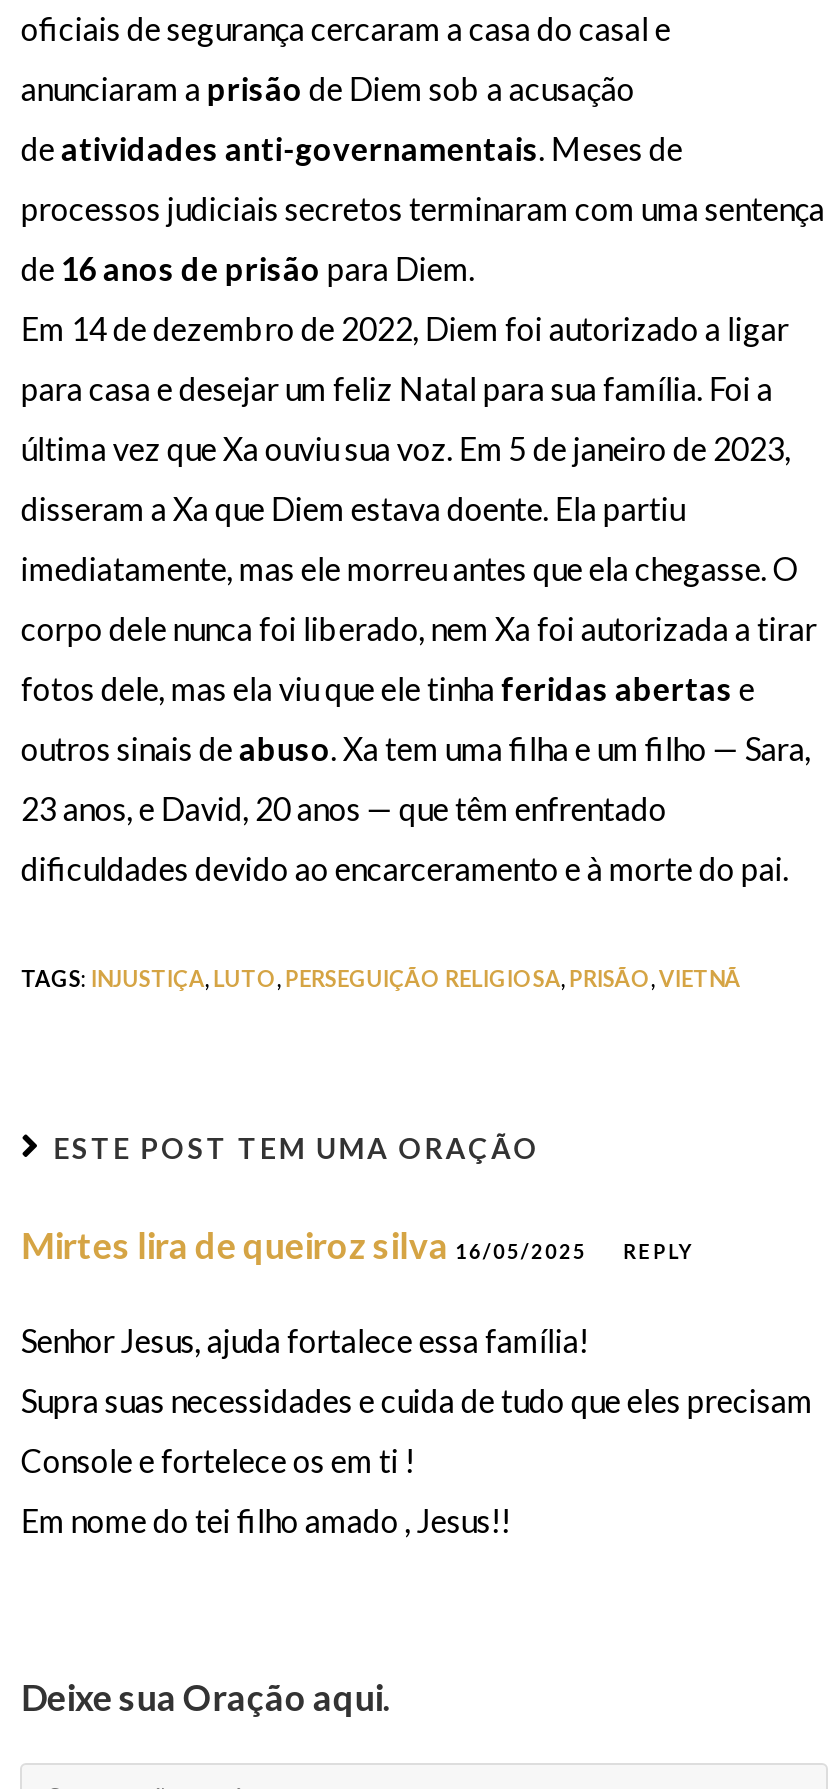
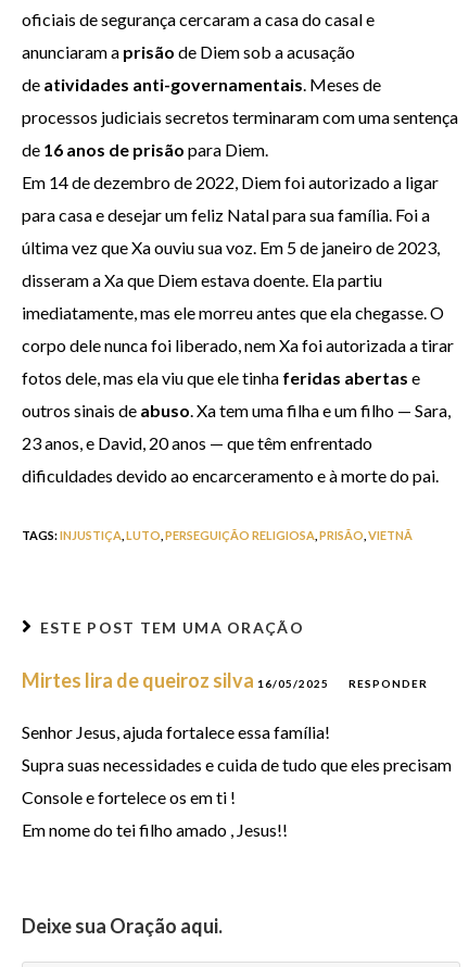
- REPLY
+ RESPONDER
